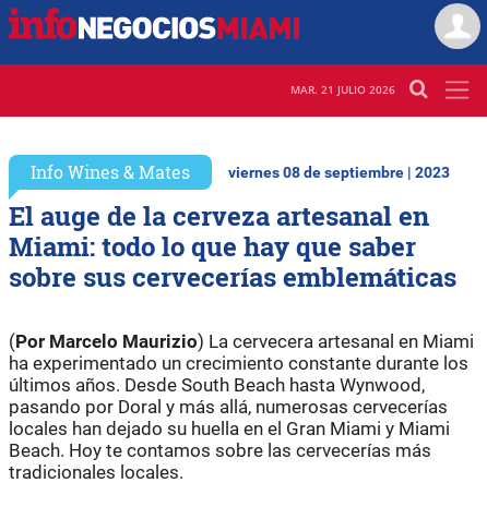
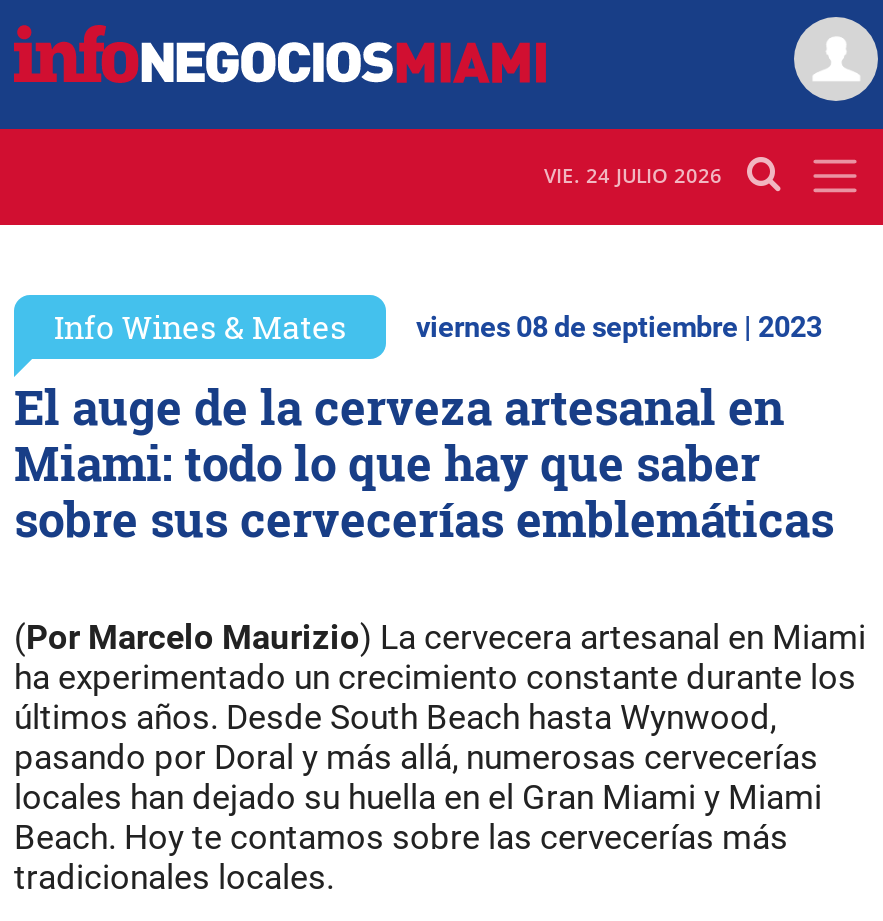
- MAR. 21 JULIO 2026
+ VIE. 24 JULIO 2026
